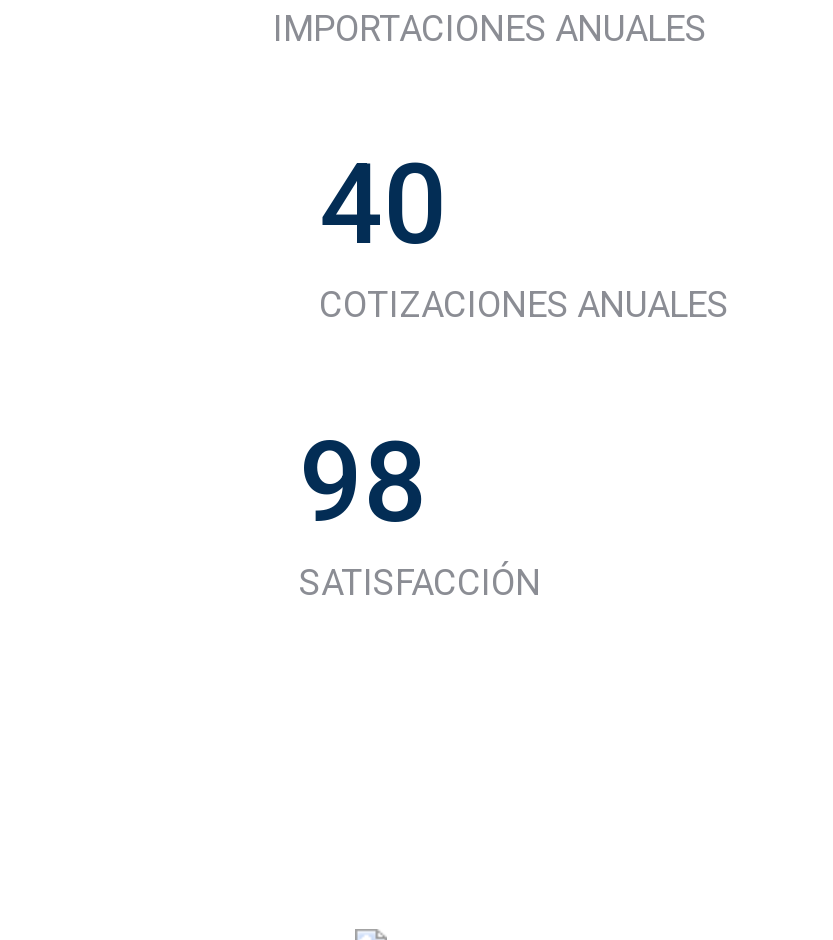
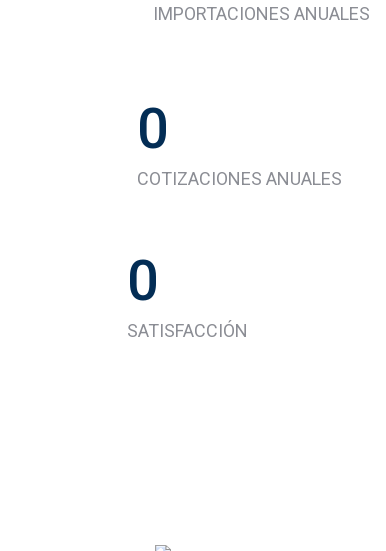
- 40
+ 0

- 98
+ 0
